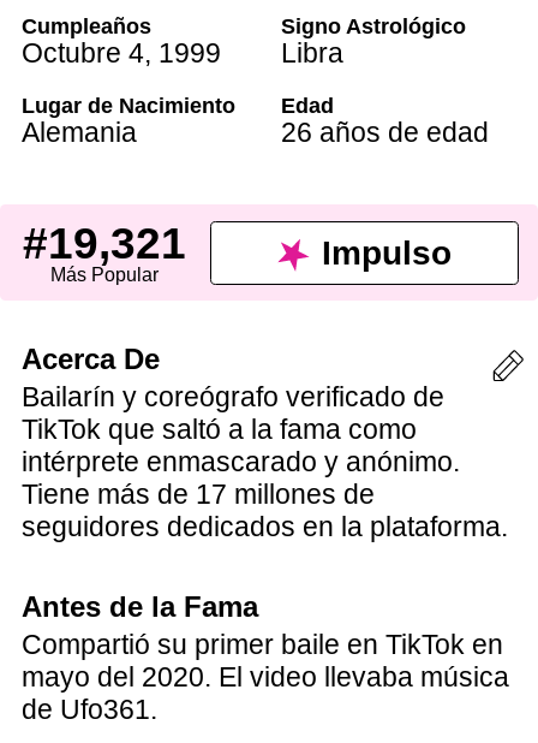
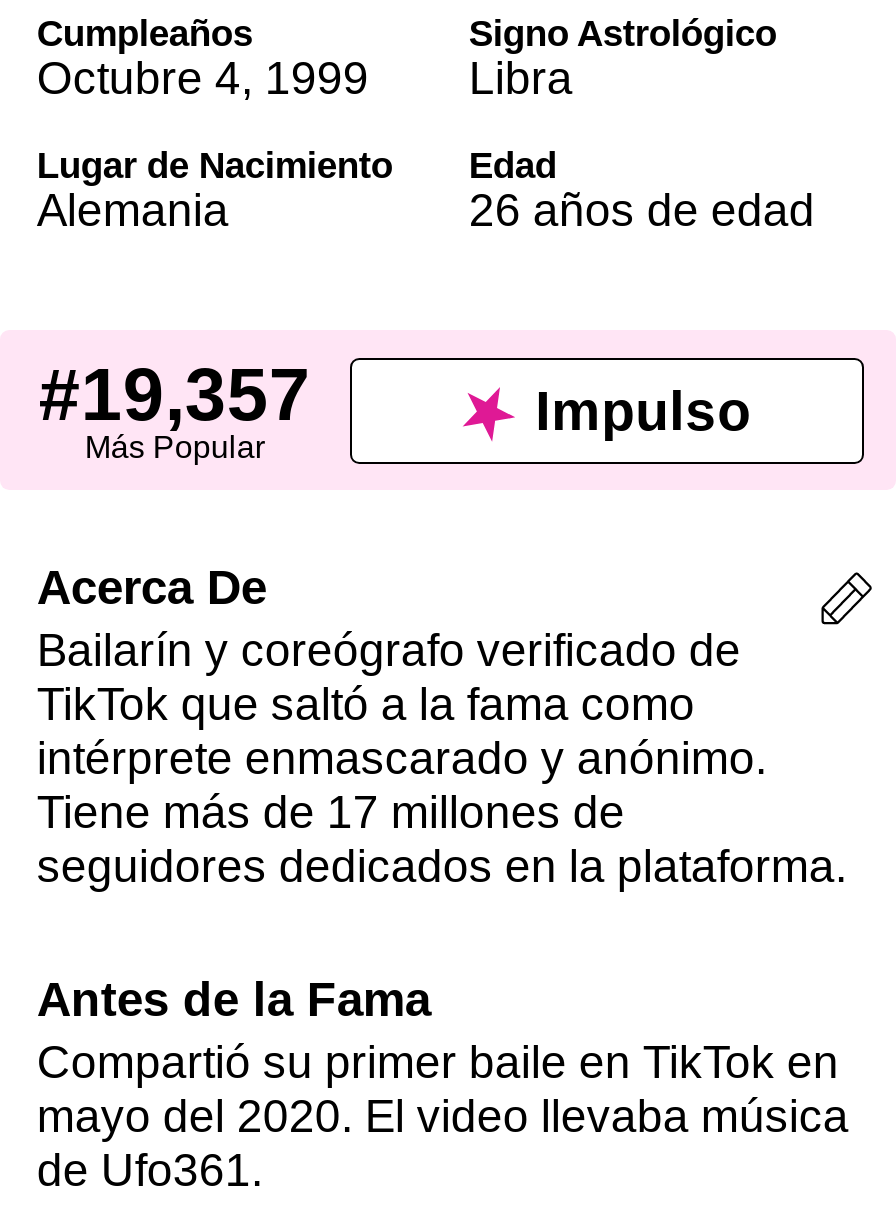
- #19,321
+ #19,357
